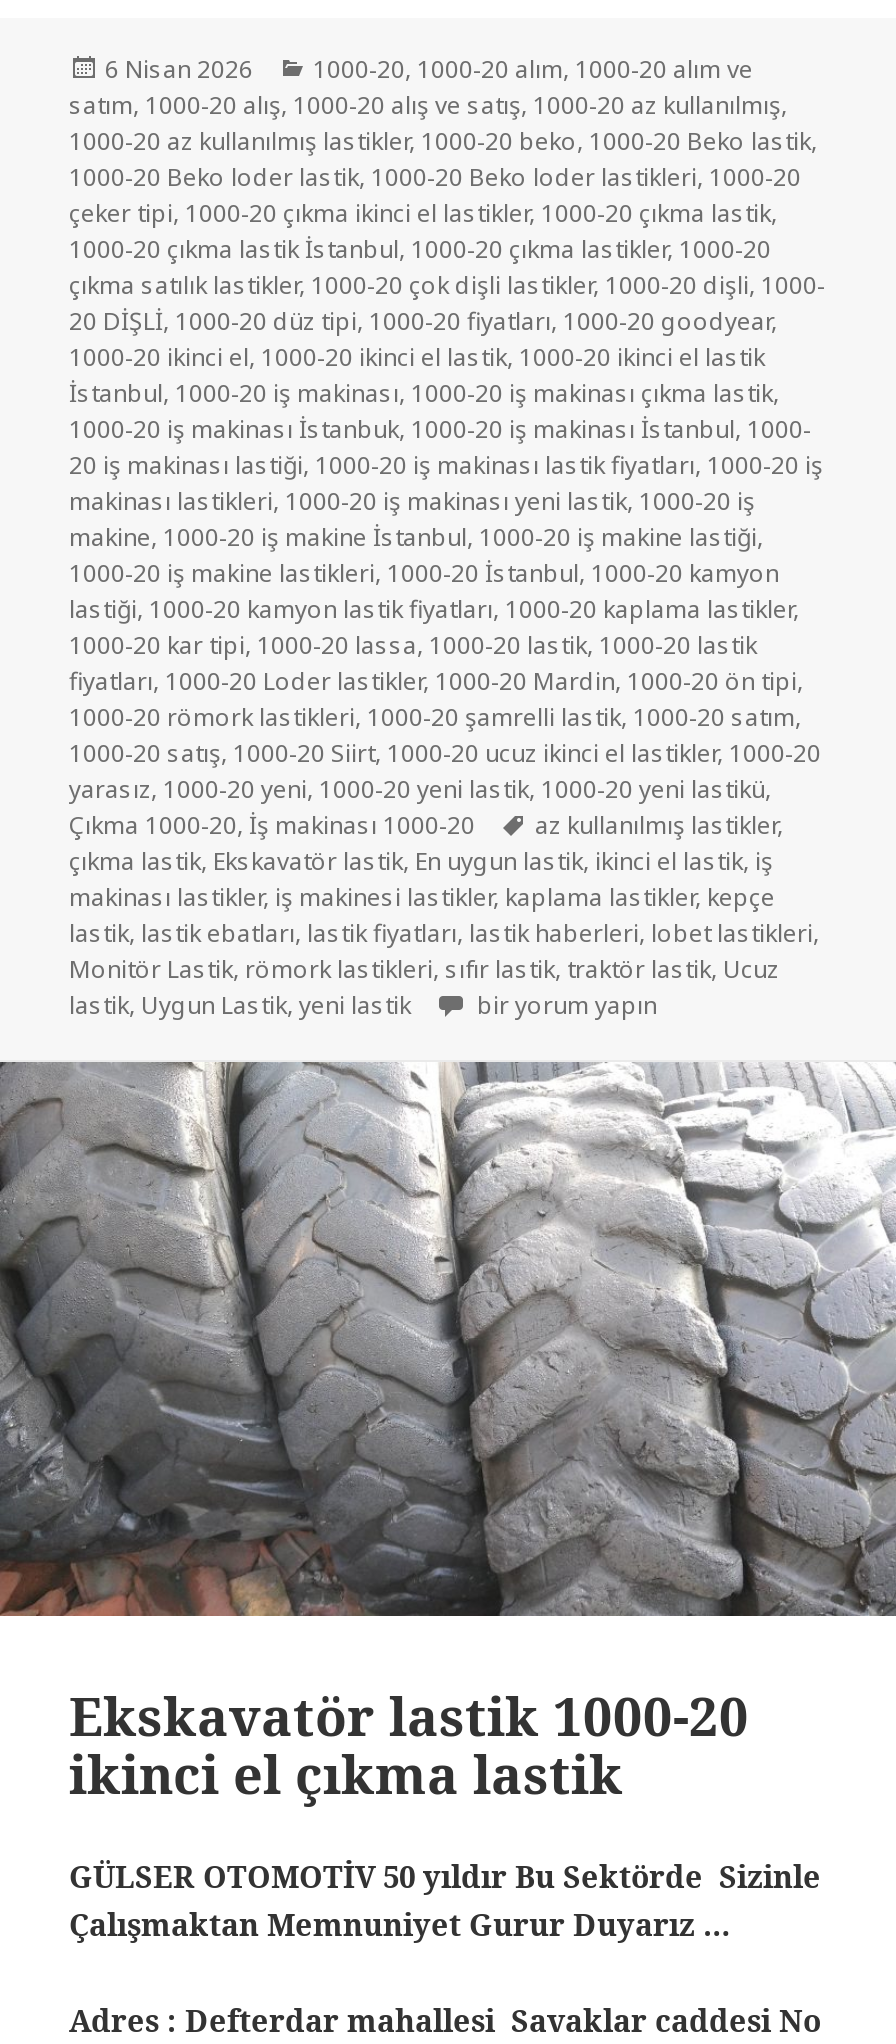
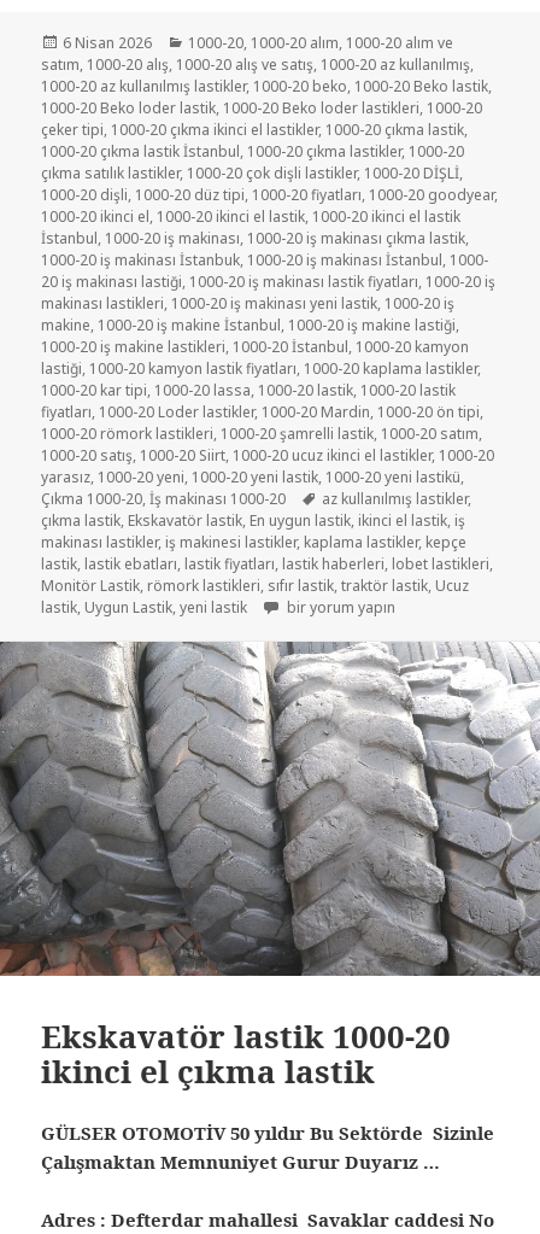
- çıkma satılık lastikler, 1000-20 çok dişli lastikler, 1000-20 dişli, 1000-
- 20 DİŞLİ, 1000-20 düz tipi, 1000-20 fiyatları, 1000-20 goodyear,
+ çıkma satılık lastikler, 1000-20 çok dişli lastikler, 1000-20 DİŞLİ,
+ 1000-20 dişli, 1000-20 düz tipi, 1000-20 fiyatları, 1000-20 goodyear,
